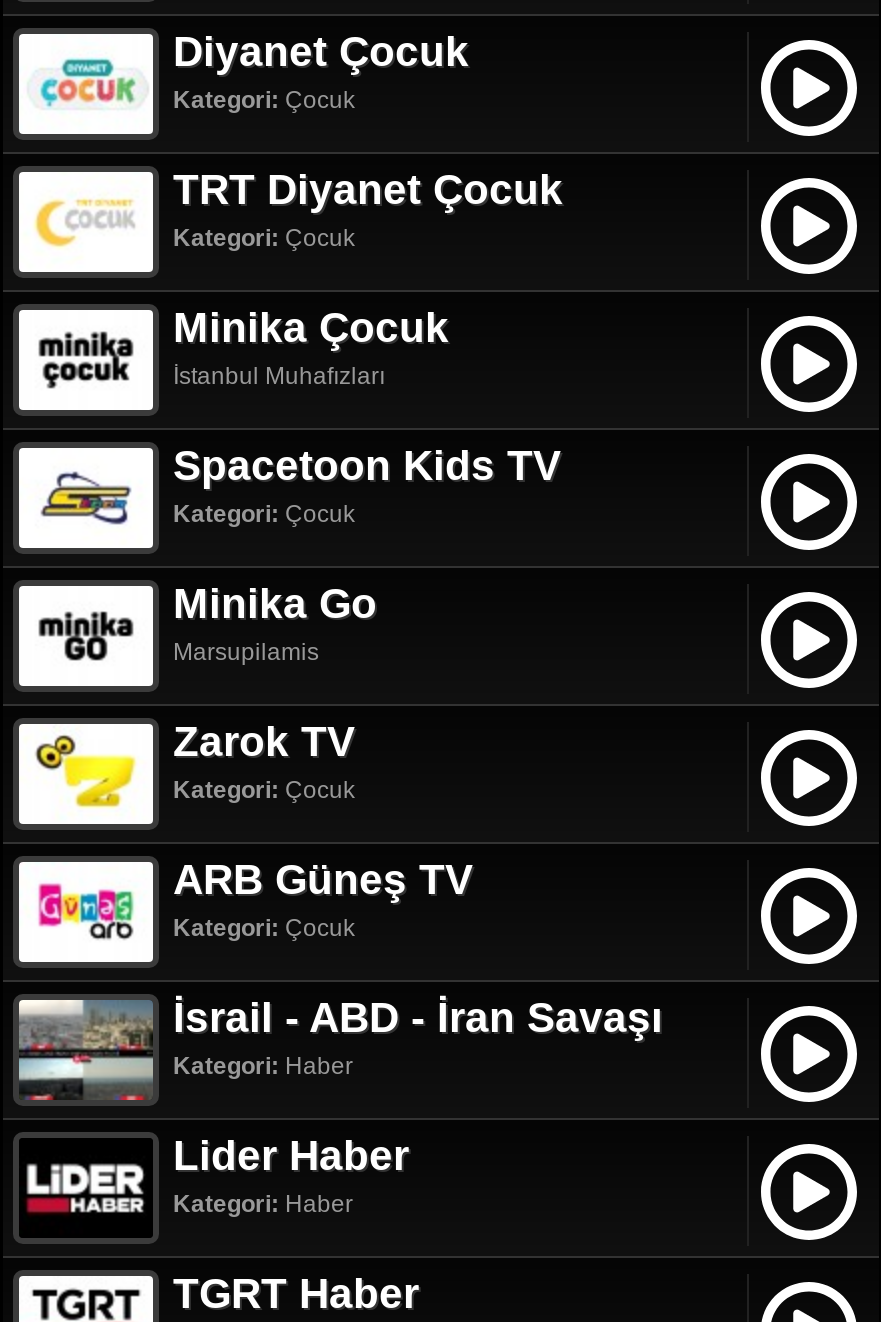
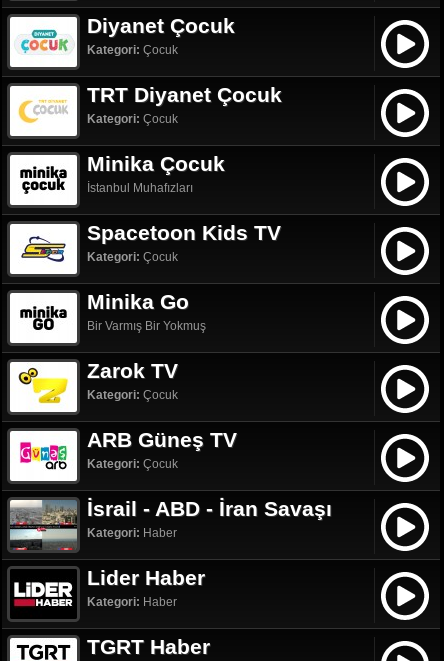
- Marsupilamis
+ Bir Varmış Bir Yokmuş
